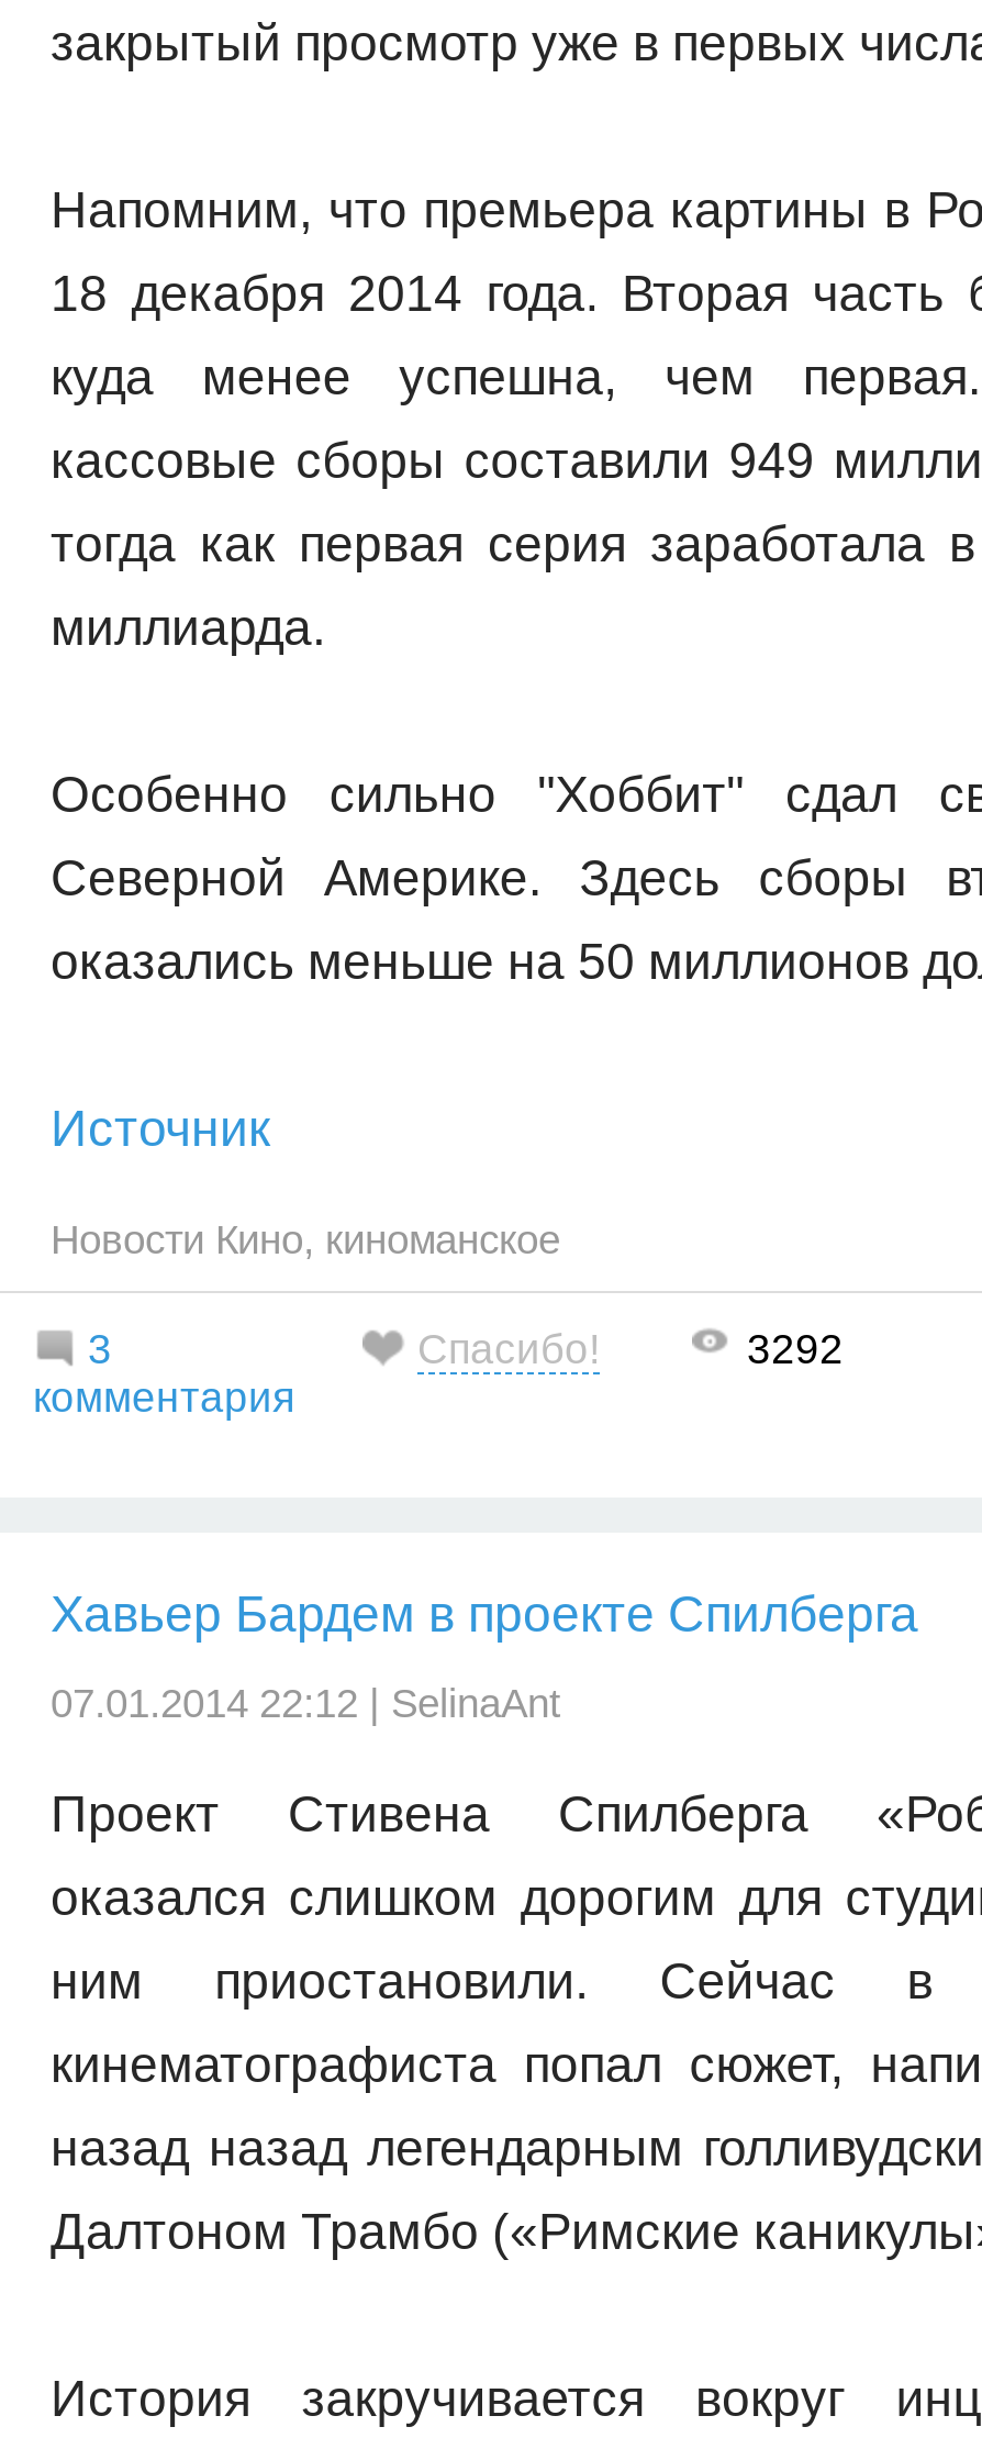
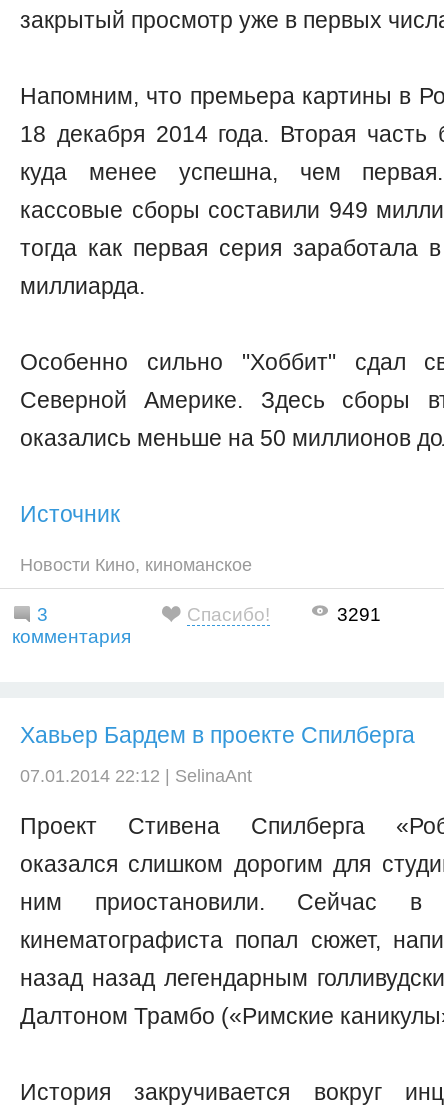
- 3292
+ 3291
